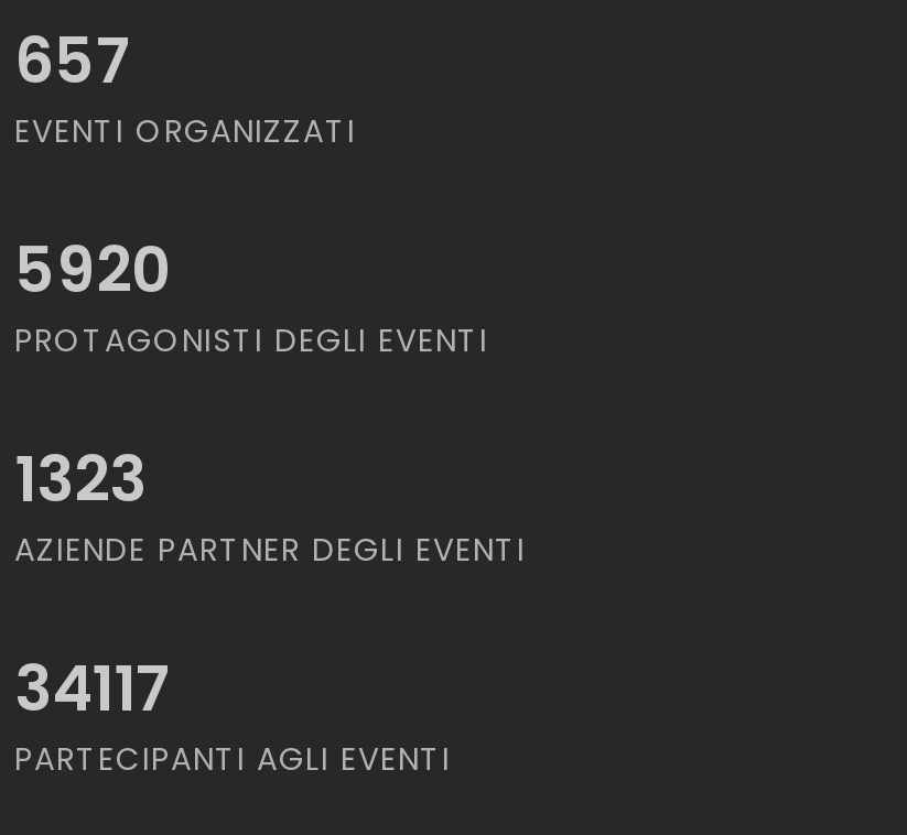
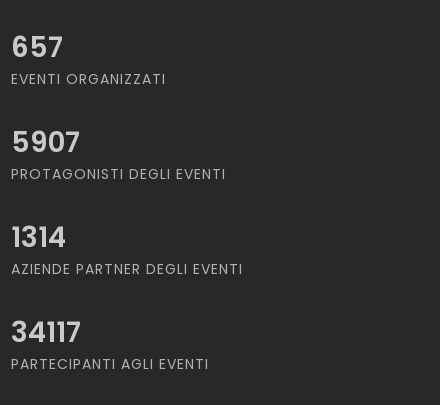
- 5920
+ 5907

- 1323
+ 1314
